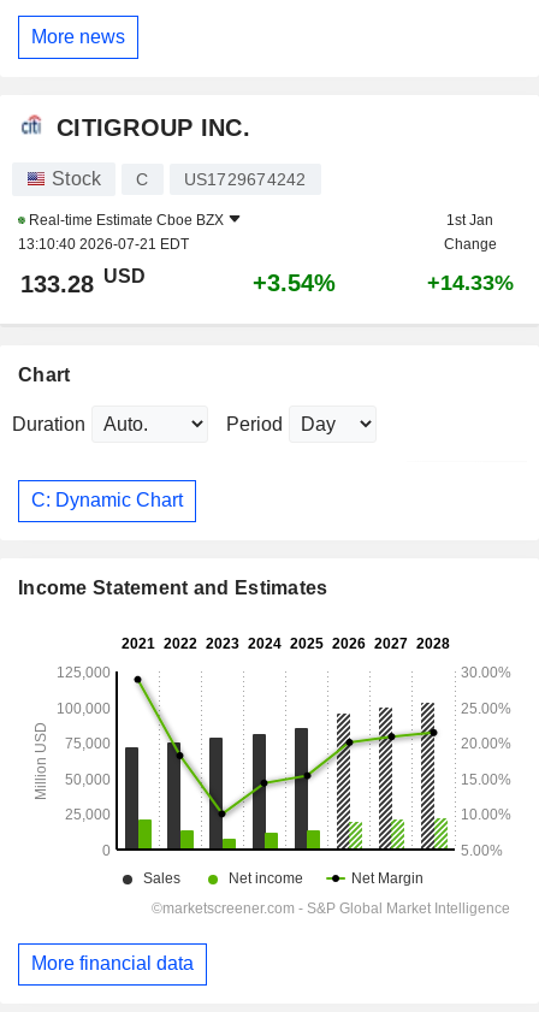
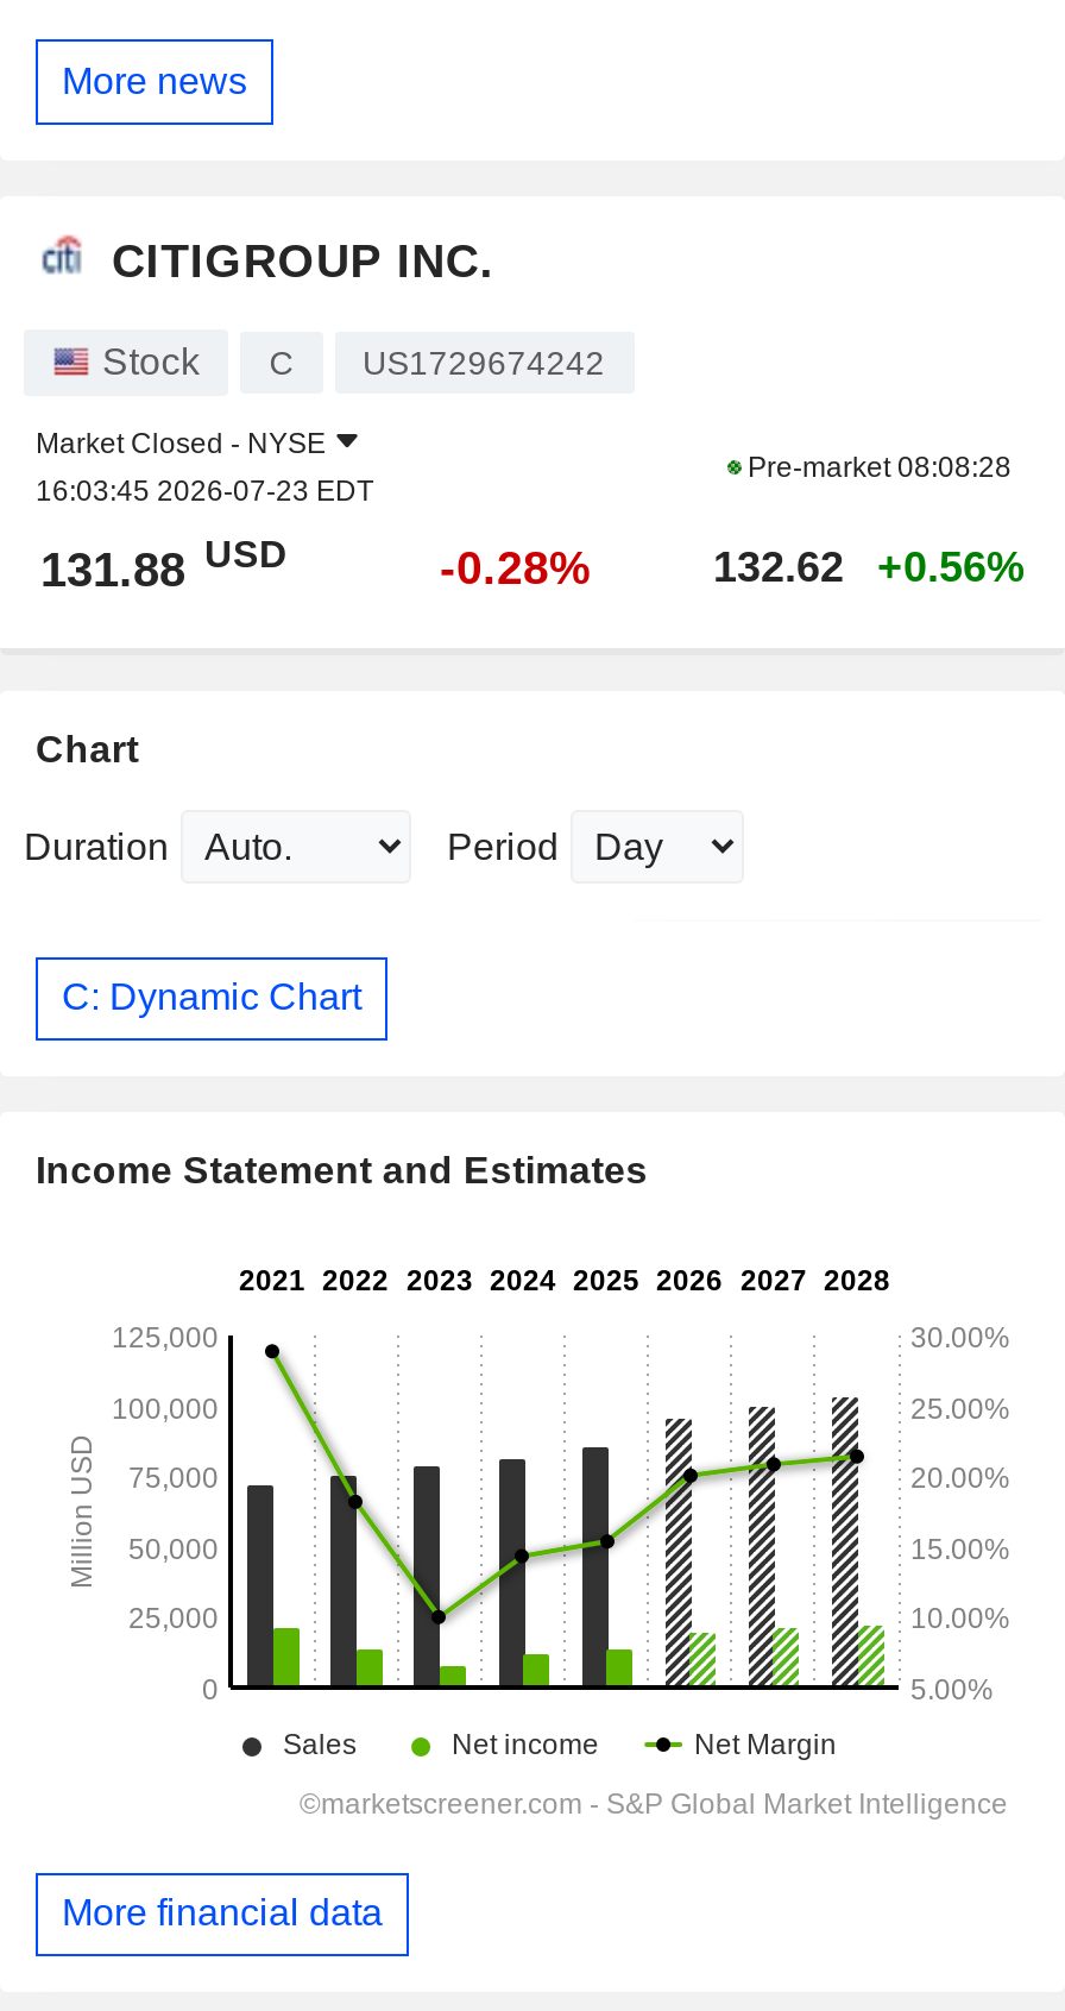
- Real-time Estimate Cboe BZX
- 13:10:40 2026-07-21 EDT
+ Market Closed - NYSE
+ 16:03:45 2026-07-23 EDT

- 1st Jan
- Change
+ Pre-market 08:08:28

- 133.28 USD
- +3.54%
- +14.33%
+ 131.88 USD
+ -0.28%
+ 132.62
+ +0.56%
